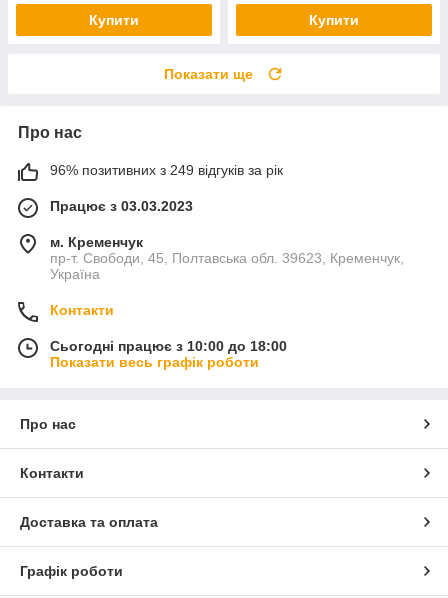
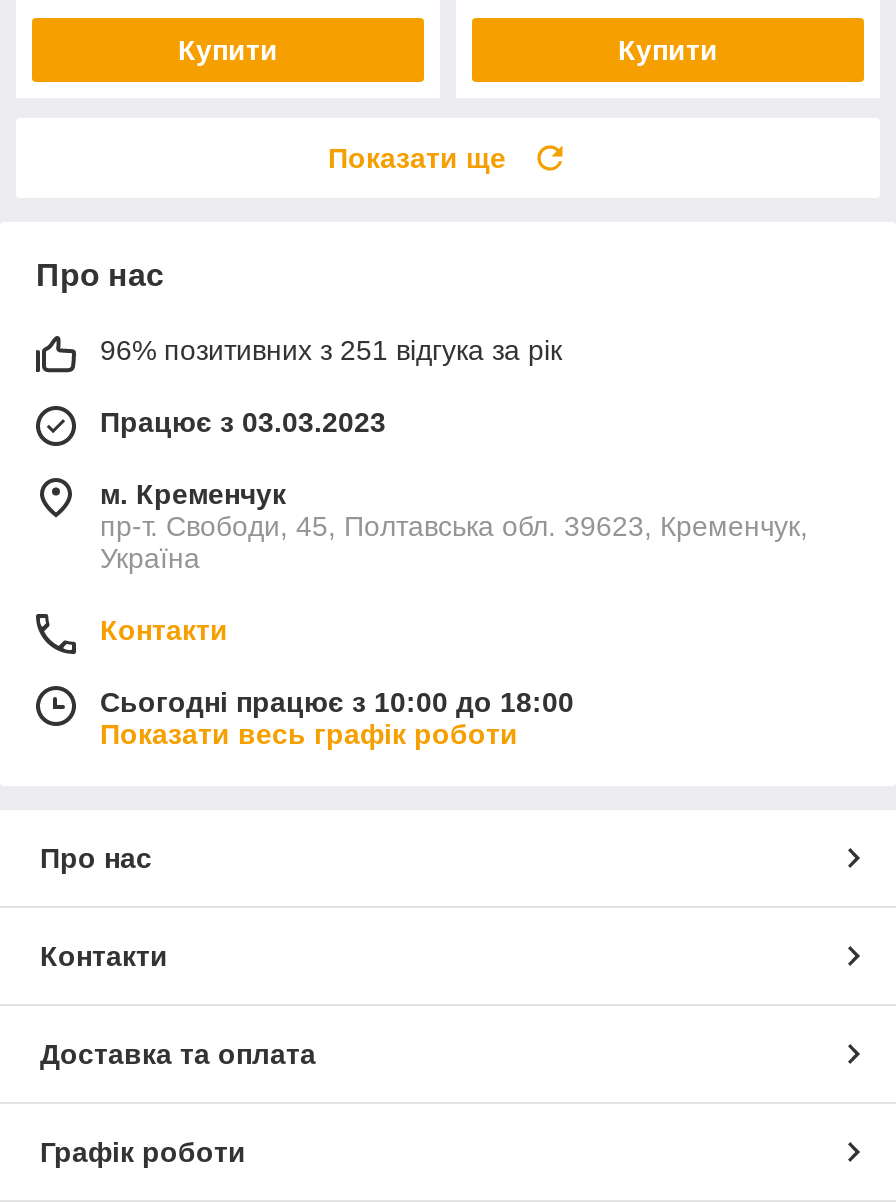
- 96% позитивних з 249 відгуків за рік
+ 96% позитивних з 251 відгука за рік
